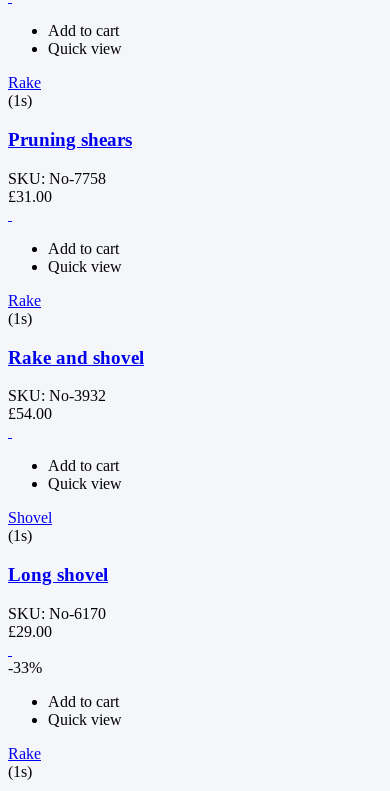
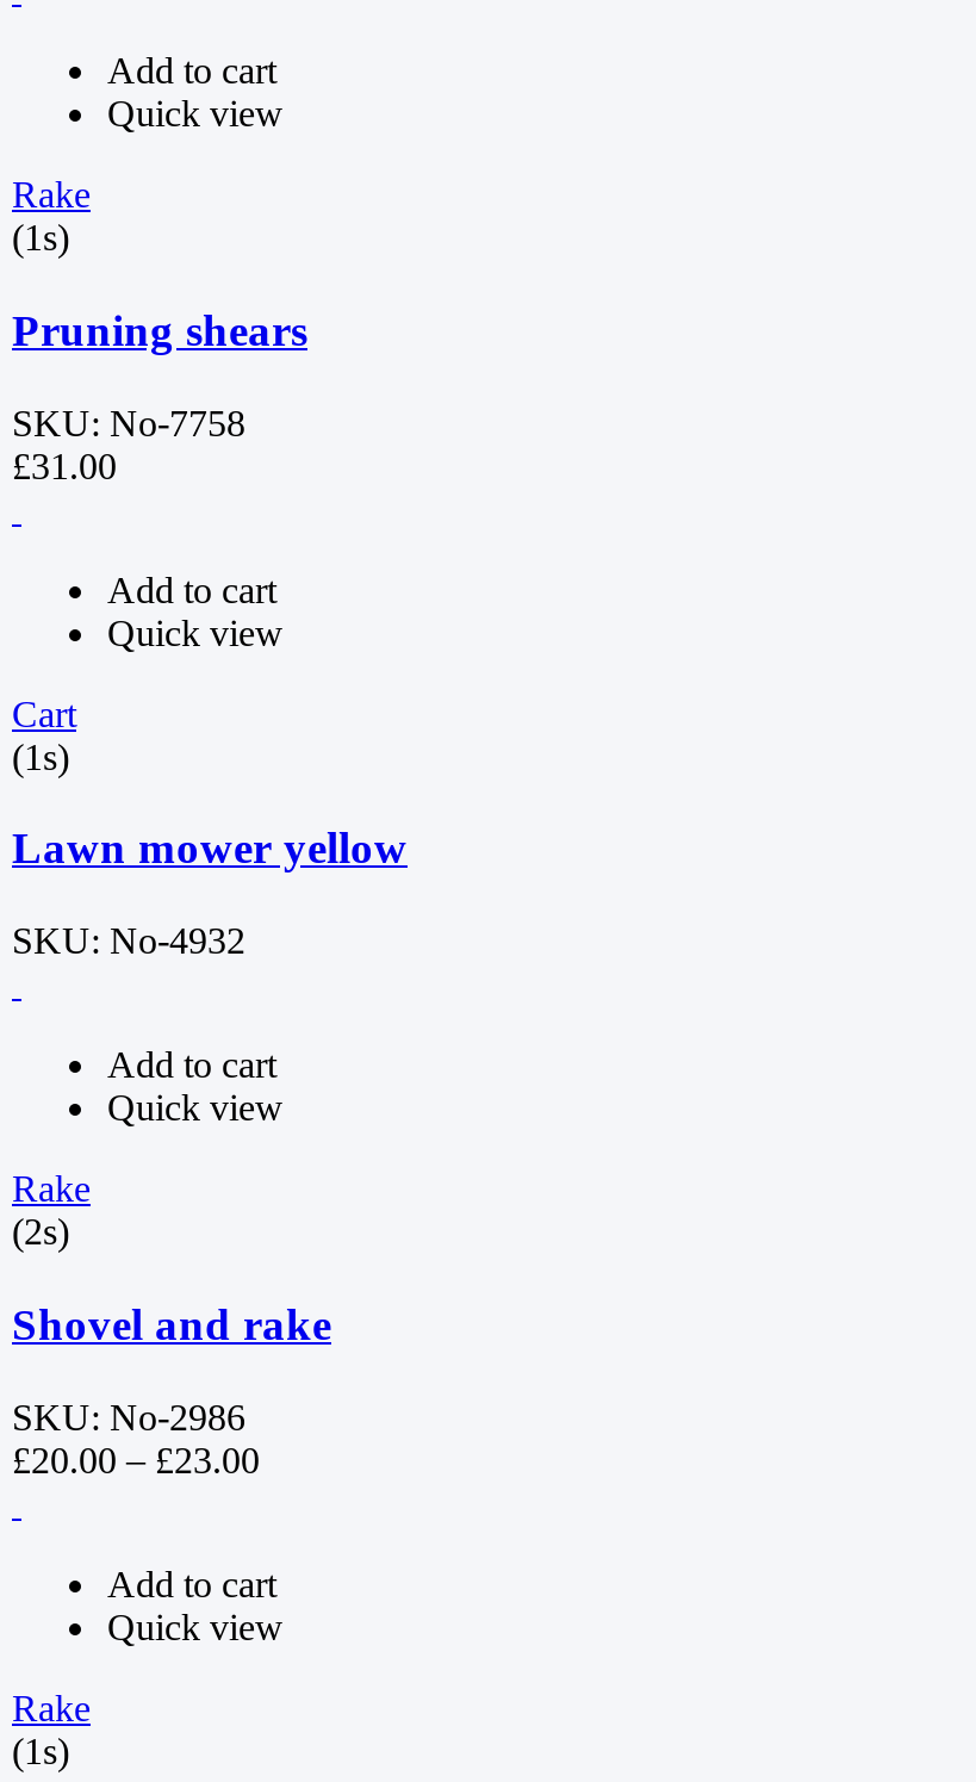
- Rake
+ Cart

- Rake and shovel
+ Lawn mower yellow

- SKU: No-3932
- £54.00
+ SKU: No-4932

- Shovel
- (1s)
- Long shovel
- SKU: No-6170
- £29.00
- -33%
+ Rake
+ (2s)
+ Shovel and rake
+ SKU: No-2986
+ £20.00 – £23.00
